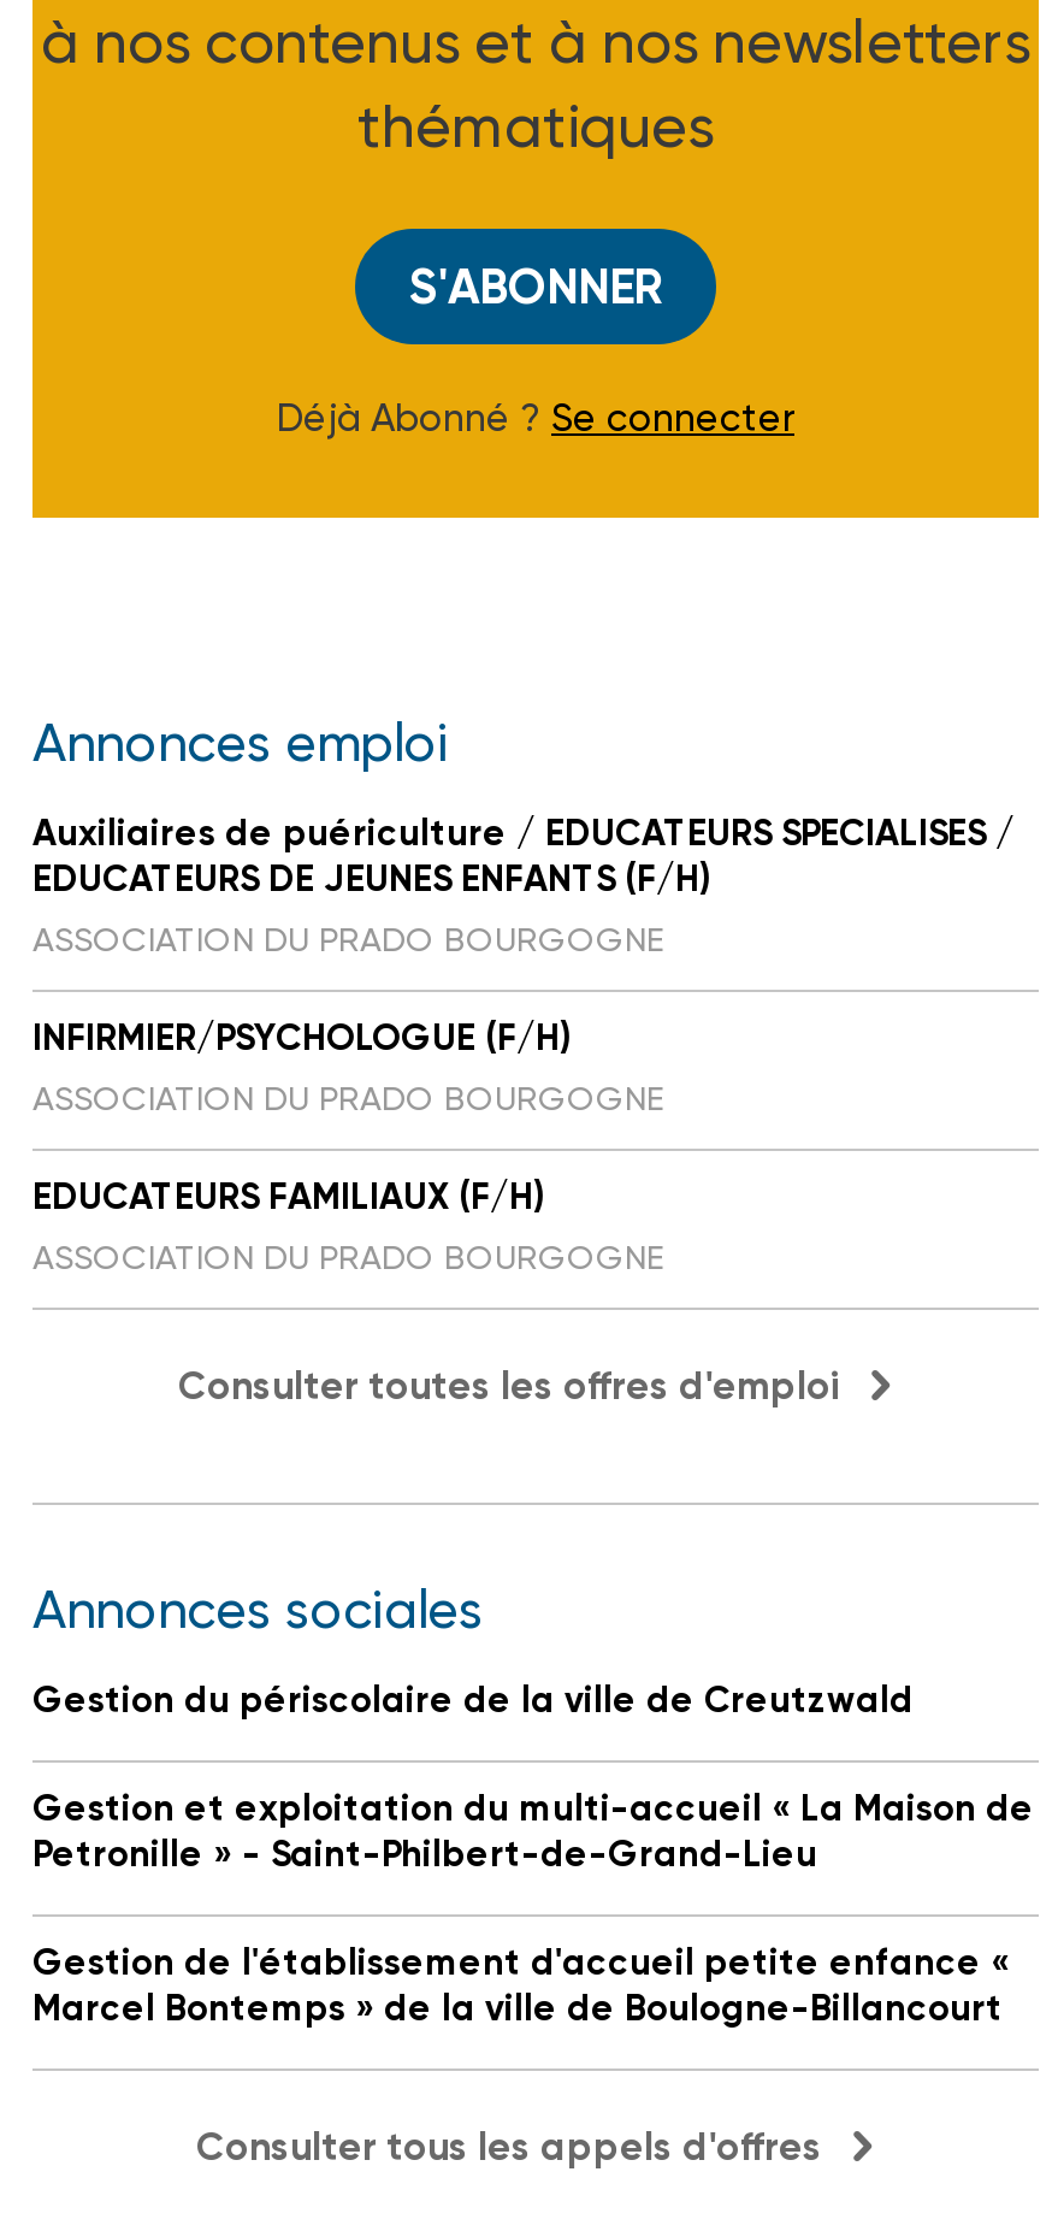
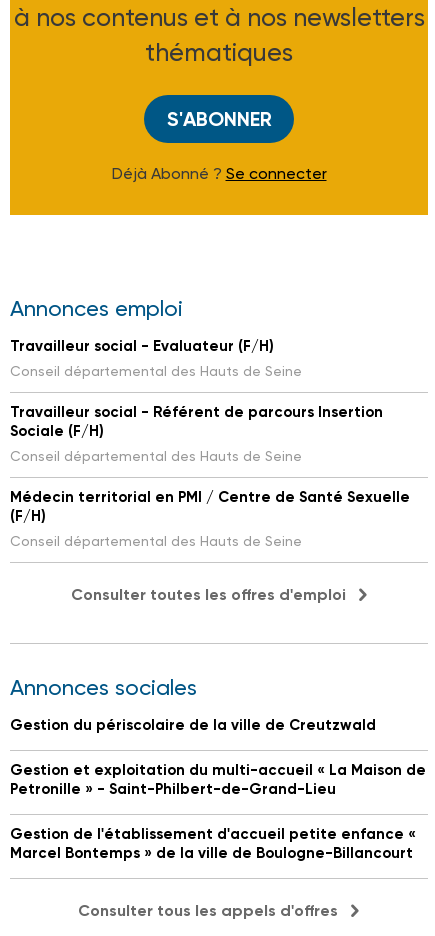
- Auxiliaires de puériculture / EDUCATEURS SPECIALISES /
- EDUCATEURS DE JEUNES ENFANTS (F/H)
- ASSOCIATION DU PRADO BOURGOGNE
+ Travailleur social - Evaluateur (F/H)
+ Conseil départemental des Hauts de Seine

- INFIRMIER/PSYCHOLOGUE (F/H)
- ASSOCIATION DU PRADO BOURGOGNE
+ Travailleur social - Référent de parcours Insertion
+ Sociale (F/H)
+ Conseil départemental des Hauts de Seine

- EDUCATEURS FAMILIAUX (F/H)
- ASSOCIATION DU PRADO BOURGOGNE
+ Médecin territorial en PMI / Centre de Santé Sexuelle
+ (F/H)
+ Conseil départemental des Hauts de Seine
